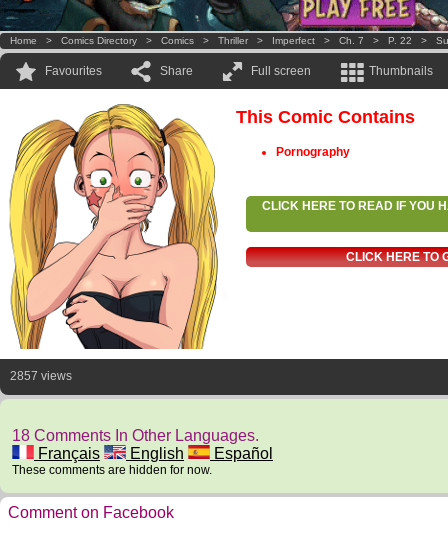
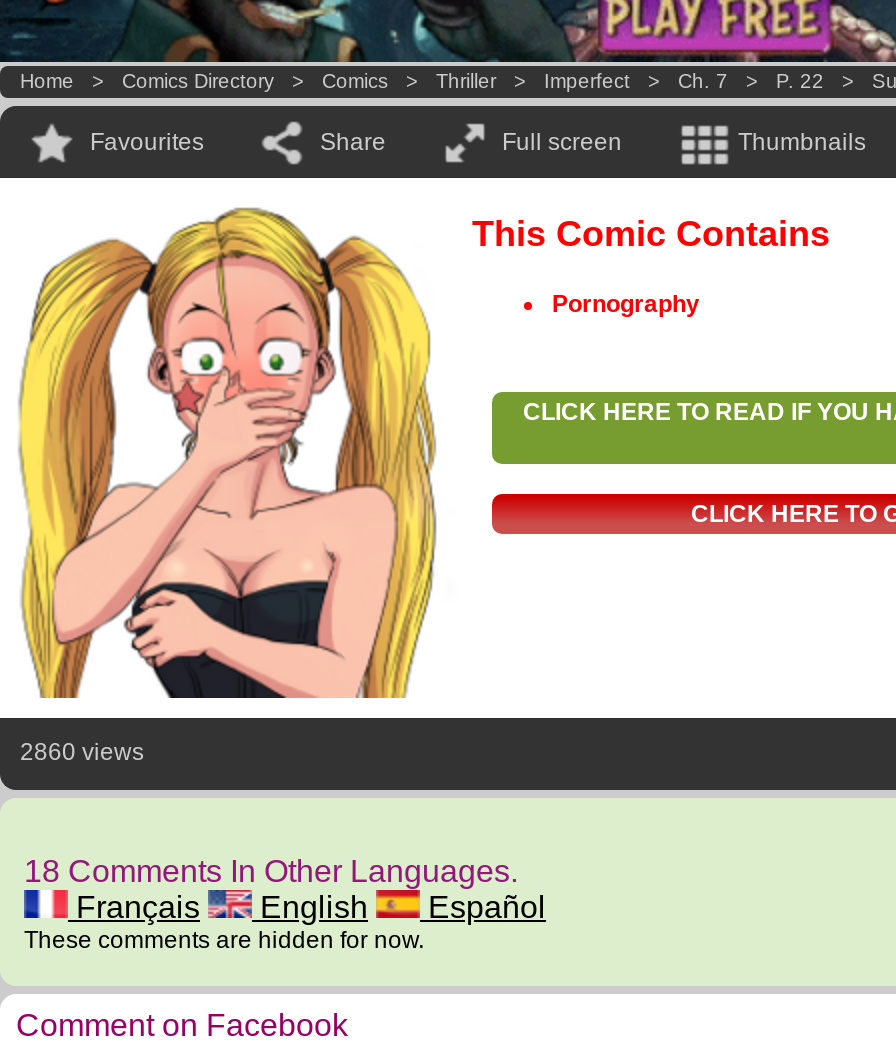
- 2857 views
+ 2860 views
